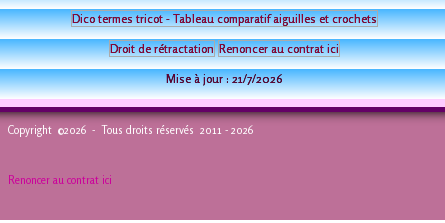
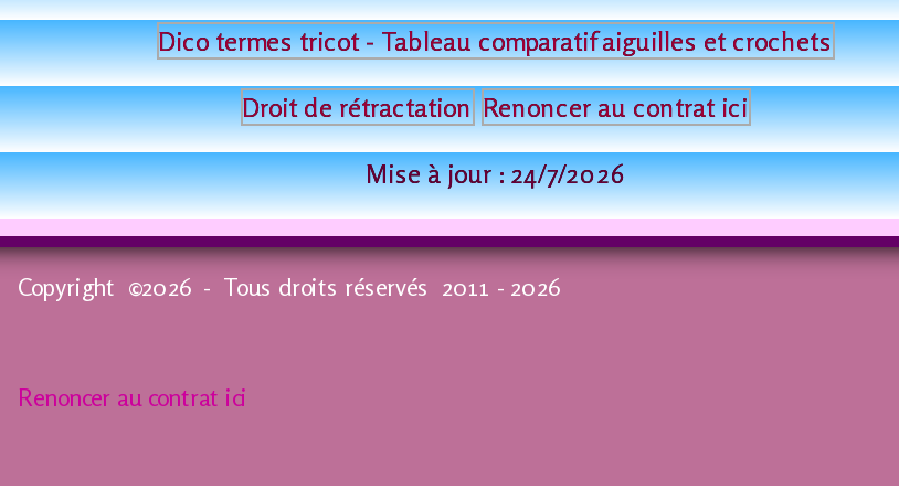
- Mise à jour : 21/7/2026
+ Mise à jour : 24/7/2026
